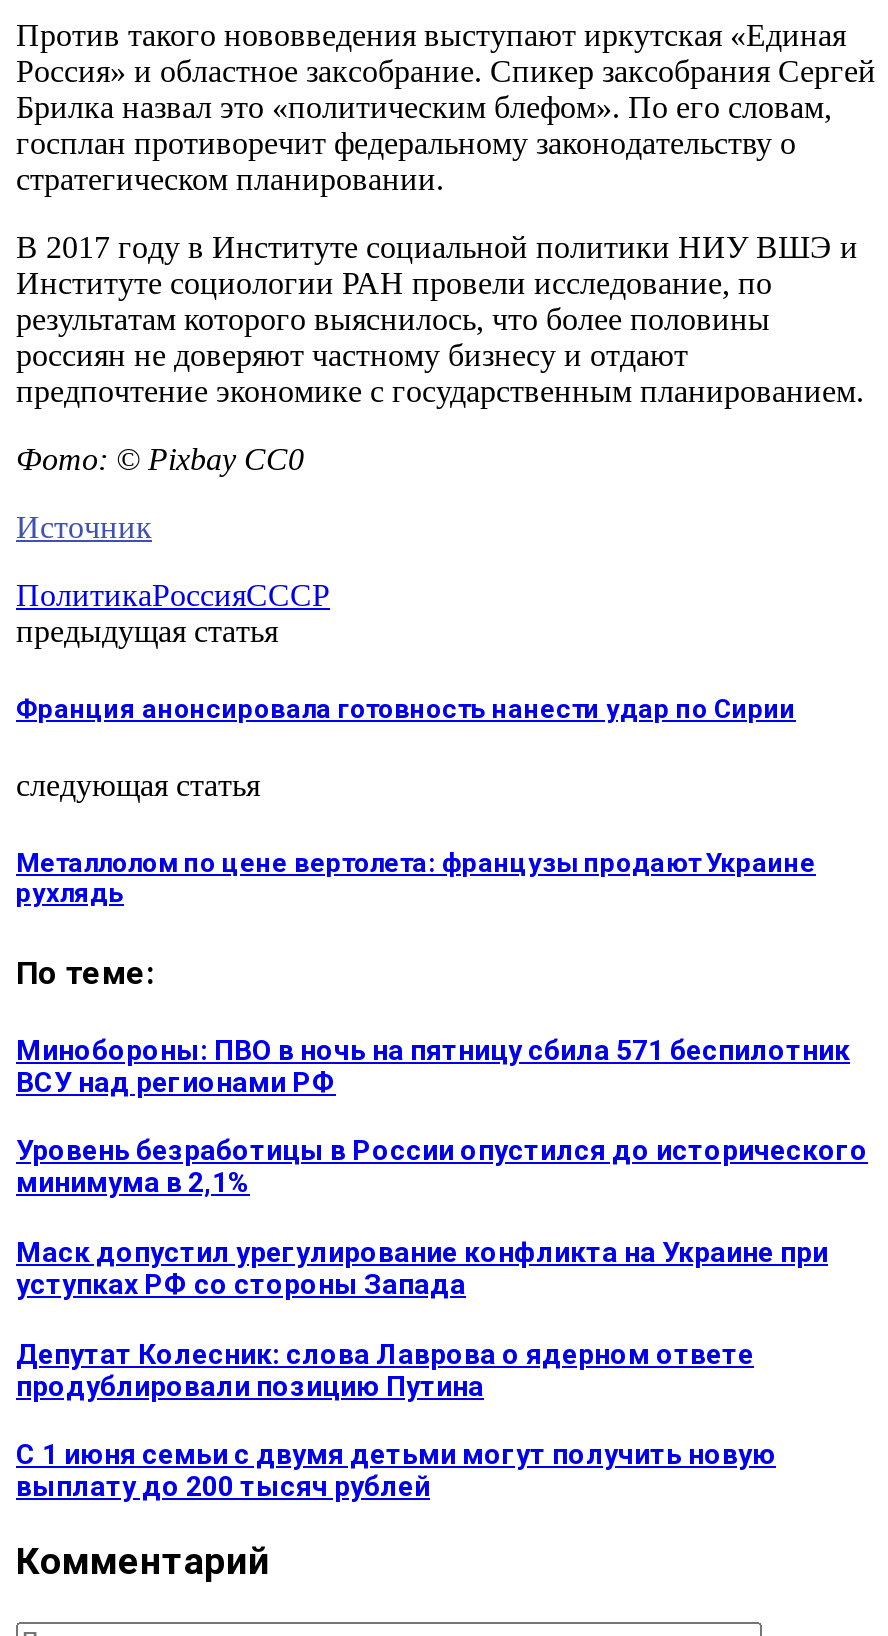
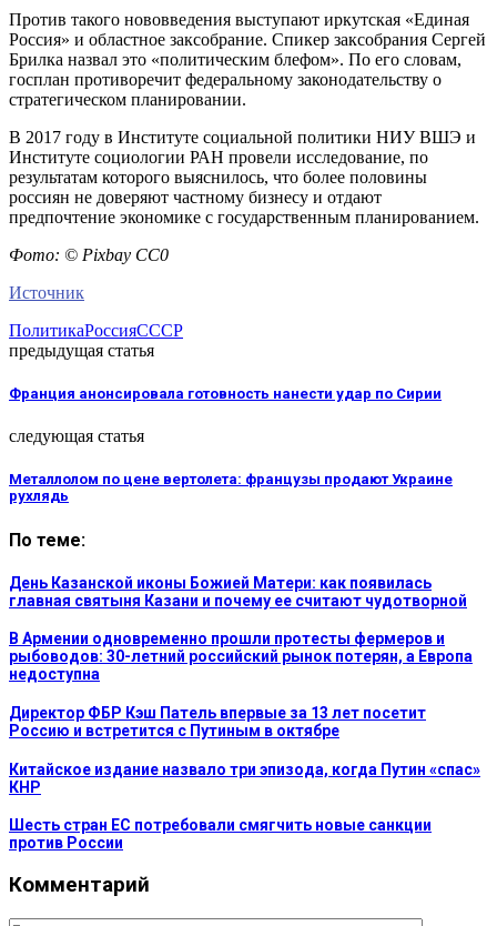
- Минобороны: ПВО в ночь на пятницу сбила 571 беспилотник
- ВСУ над регионами РФ
+ День Казанской иконы Божией Матери: как появилась
+ главная святыня Казани и почему ее считают чудотворной

- Уровень безработицы в России опустился до исторического
- минимума в 2,1%
+ В Армении одновременно прошли протесты фермеров и
+ рыбоводов: 30-летний российский рынок потерян, а Европа
+ недоступна

- Маск допустил урегулирование конфликта на Украине при
- уступках РФ со стороны Запада
+ Директор ФБР Кэш Патель впервые за 13 лет посетит
+ Россию и встретится с Путиным в октябре

- Депутат Колесник: слова Лаврова о ядерном ответе
- продублировали позицию Путина
+ Китайское издание назвало три эпизода, когда Путин «спас»
+ КНР

- С 1 июня семьи с двумя детьми могут получить новую
- выплату до 200 тысяч рублей
+ Шесть стран ЕС потребовали смягчить новые санкции
+ против России
